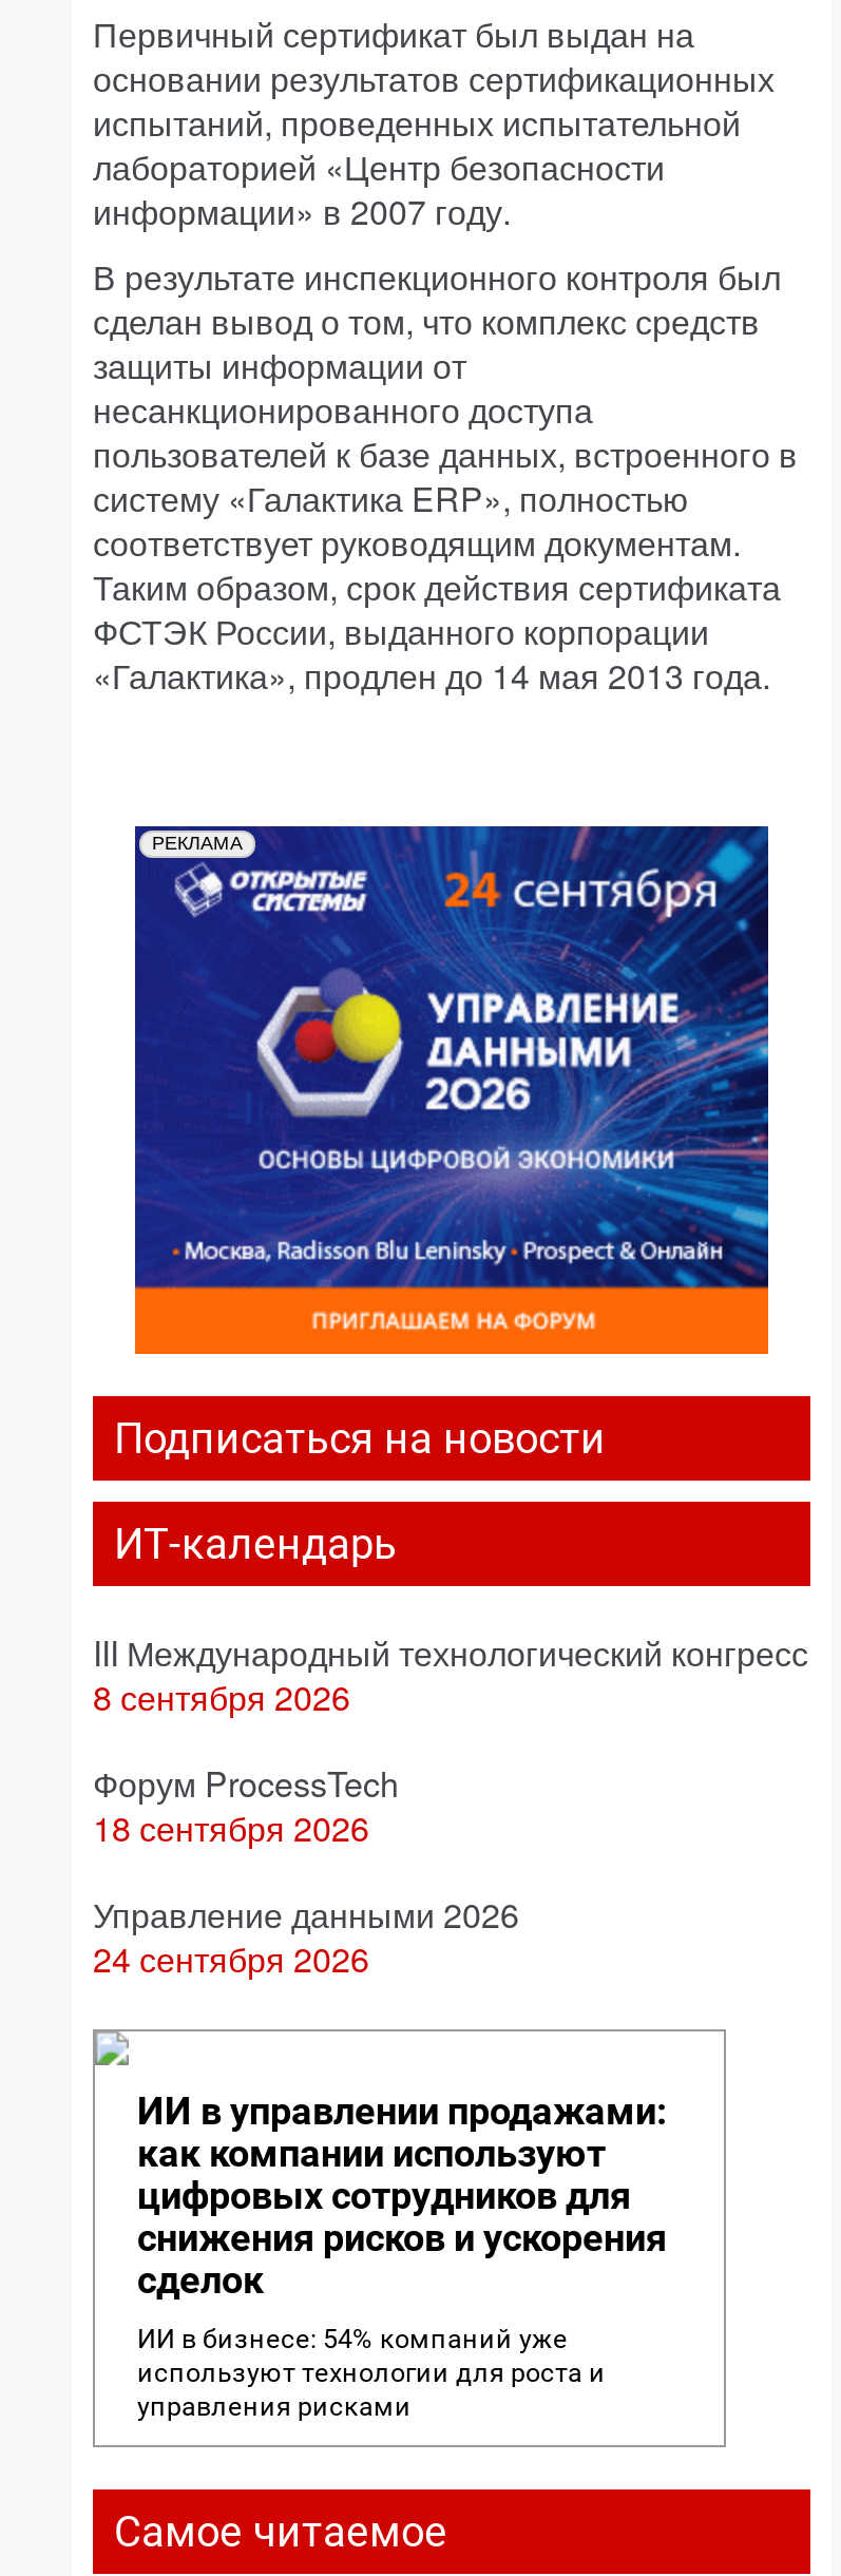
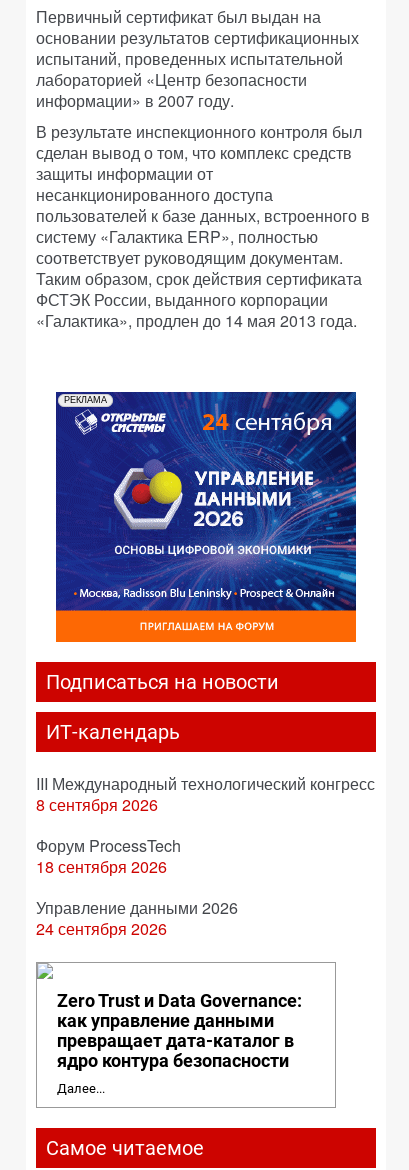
- ИИ в управлении продажами:
- как компании используют
- цифровых сотрудников для
- снижения рисков и ускорения
- сделок
+ Zero Trust и Data Governance:
+ как управление данными
+ превращает дата-каталог в
+ ядро контура безопасности

- ИИ в бизнесе: 54% компаний уже
- используют технологии для роста и
- управления рисками
+ Далее...
